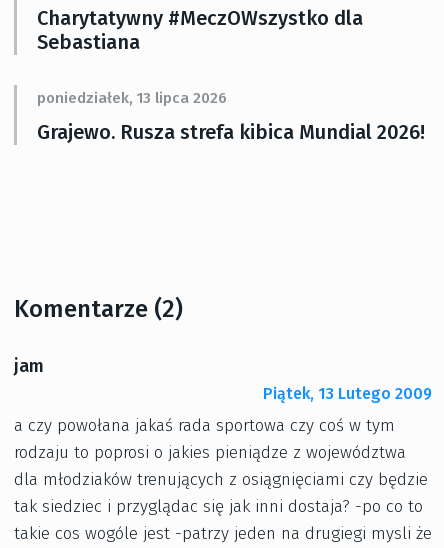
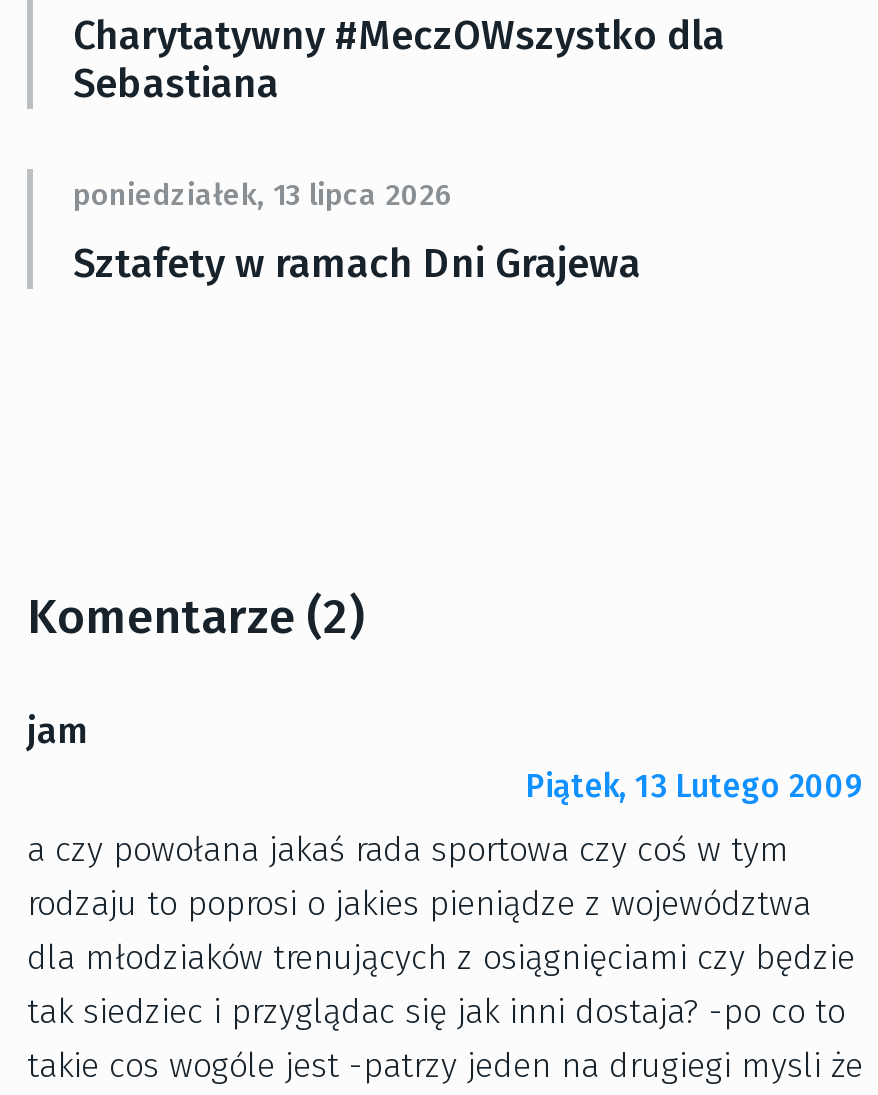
- Grajewo. Rusza strefa kibica Mundial 2026!
+ Sztafety w ramach Dni Grajewa
